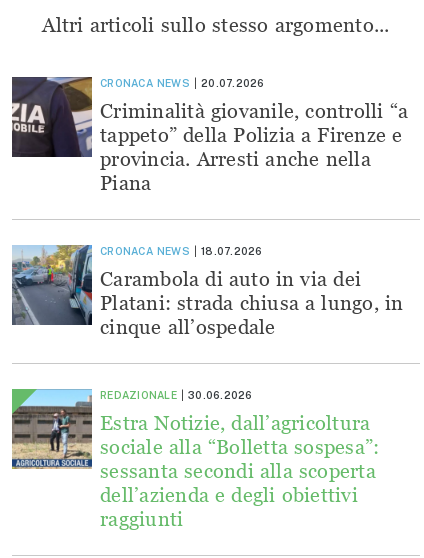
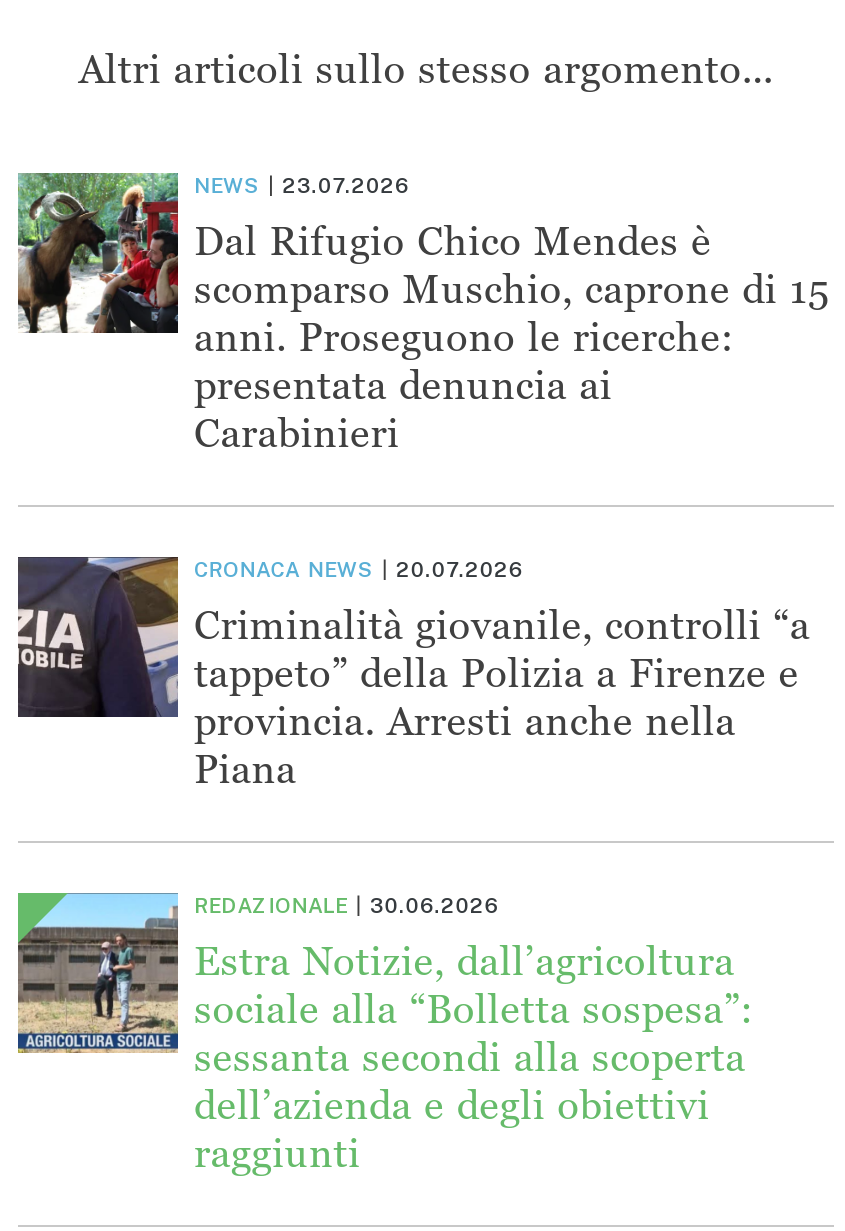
+ [image]
+ NEWS
+ 23.07.2026
+ Dal Rifugio Chico Mendes è
+ scomparso Muschio, caprone di 15
+ anni. Proseguono le ricerche:
+ presentata denuncia ai
+ Carabinieri

moved down: [image] | CRONACA NEWS | 20.07.2026 | Criminalità giovanile, controlli “a | tappeto” della Polizia a Firenze e | provincia. Arresti anche nella | Piana

- [image]
- CRONACA NEWS
- 18.07.2026
- Carambola di auto in via dei
- Platani: strada chiusa a lungo, in
- cinque all’ospedale
